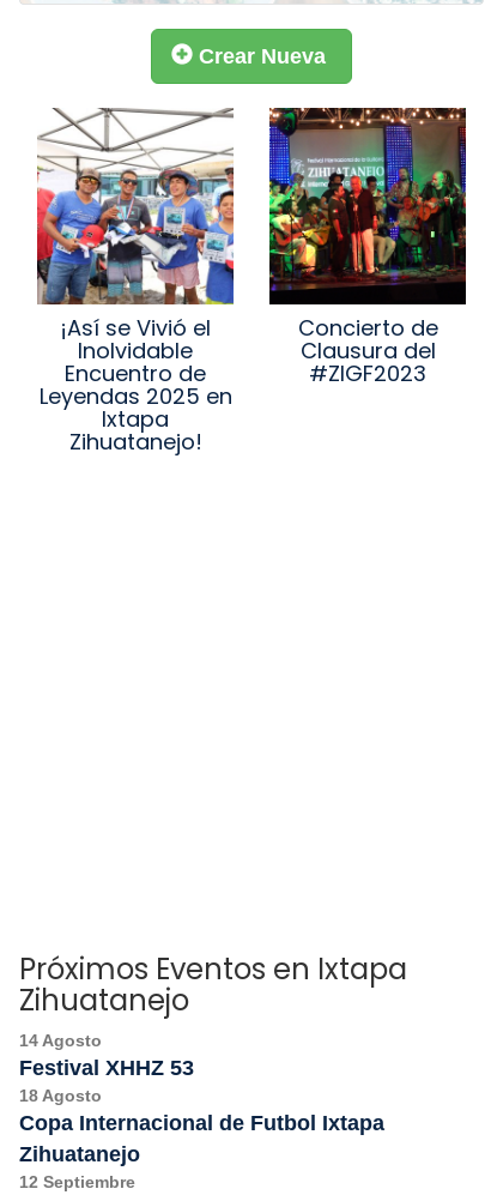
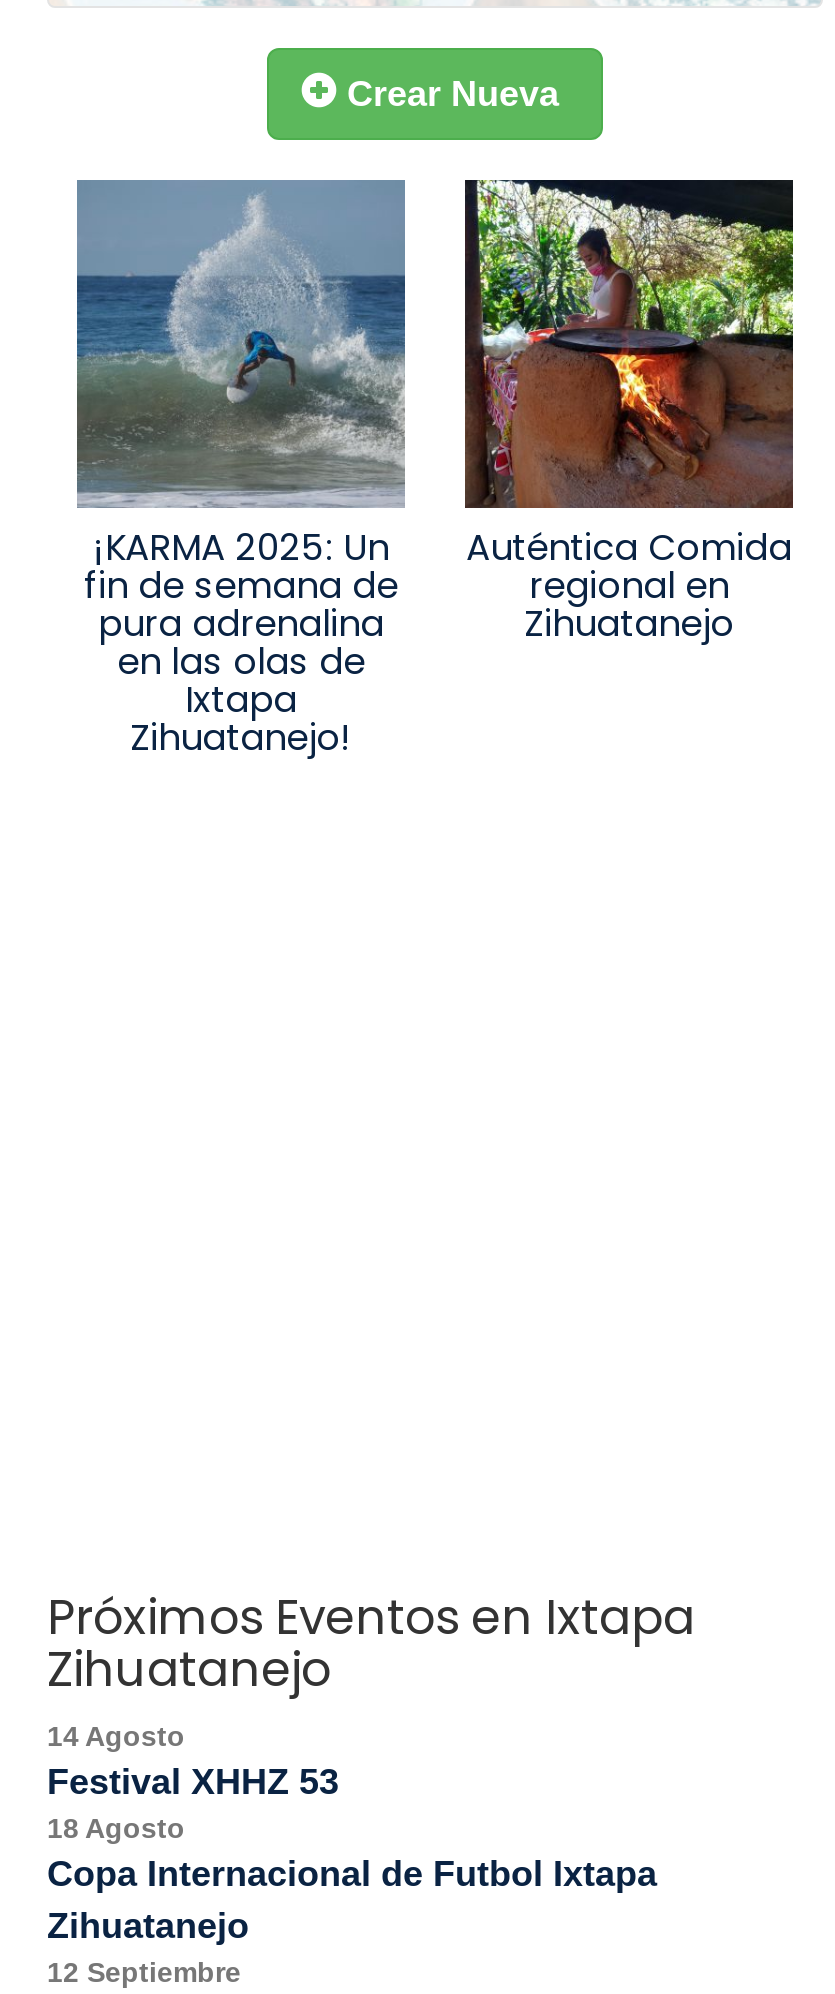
- [image]
- ¡Así se Vivió el
- Inolvidable
- Encuentro de
- Leyendas 2025 en
+ [image]
+ ¡KARMA 2025: Un
+ fin de semana de
+ pura adrenalina
+ en las olas de

- [image]
- Concierto de
- Clausura del
- #ZIGF2023
+ [image]
+ Auténtica Comida
+ regional en
+ Zihuatanejo
